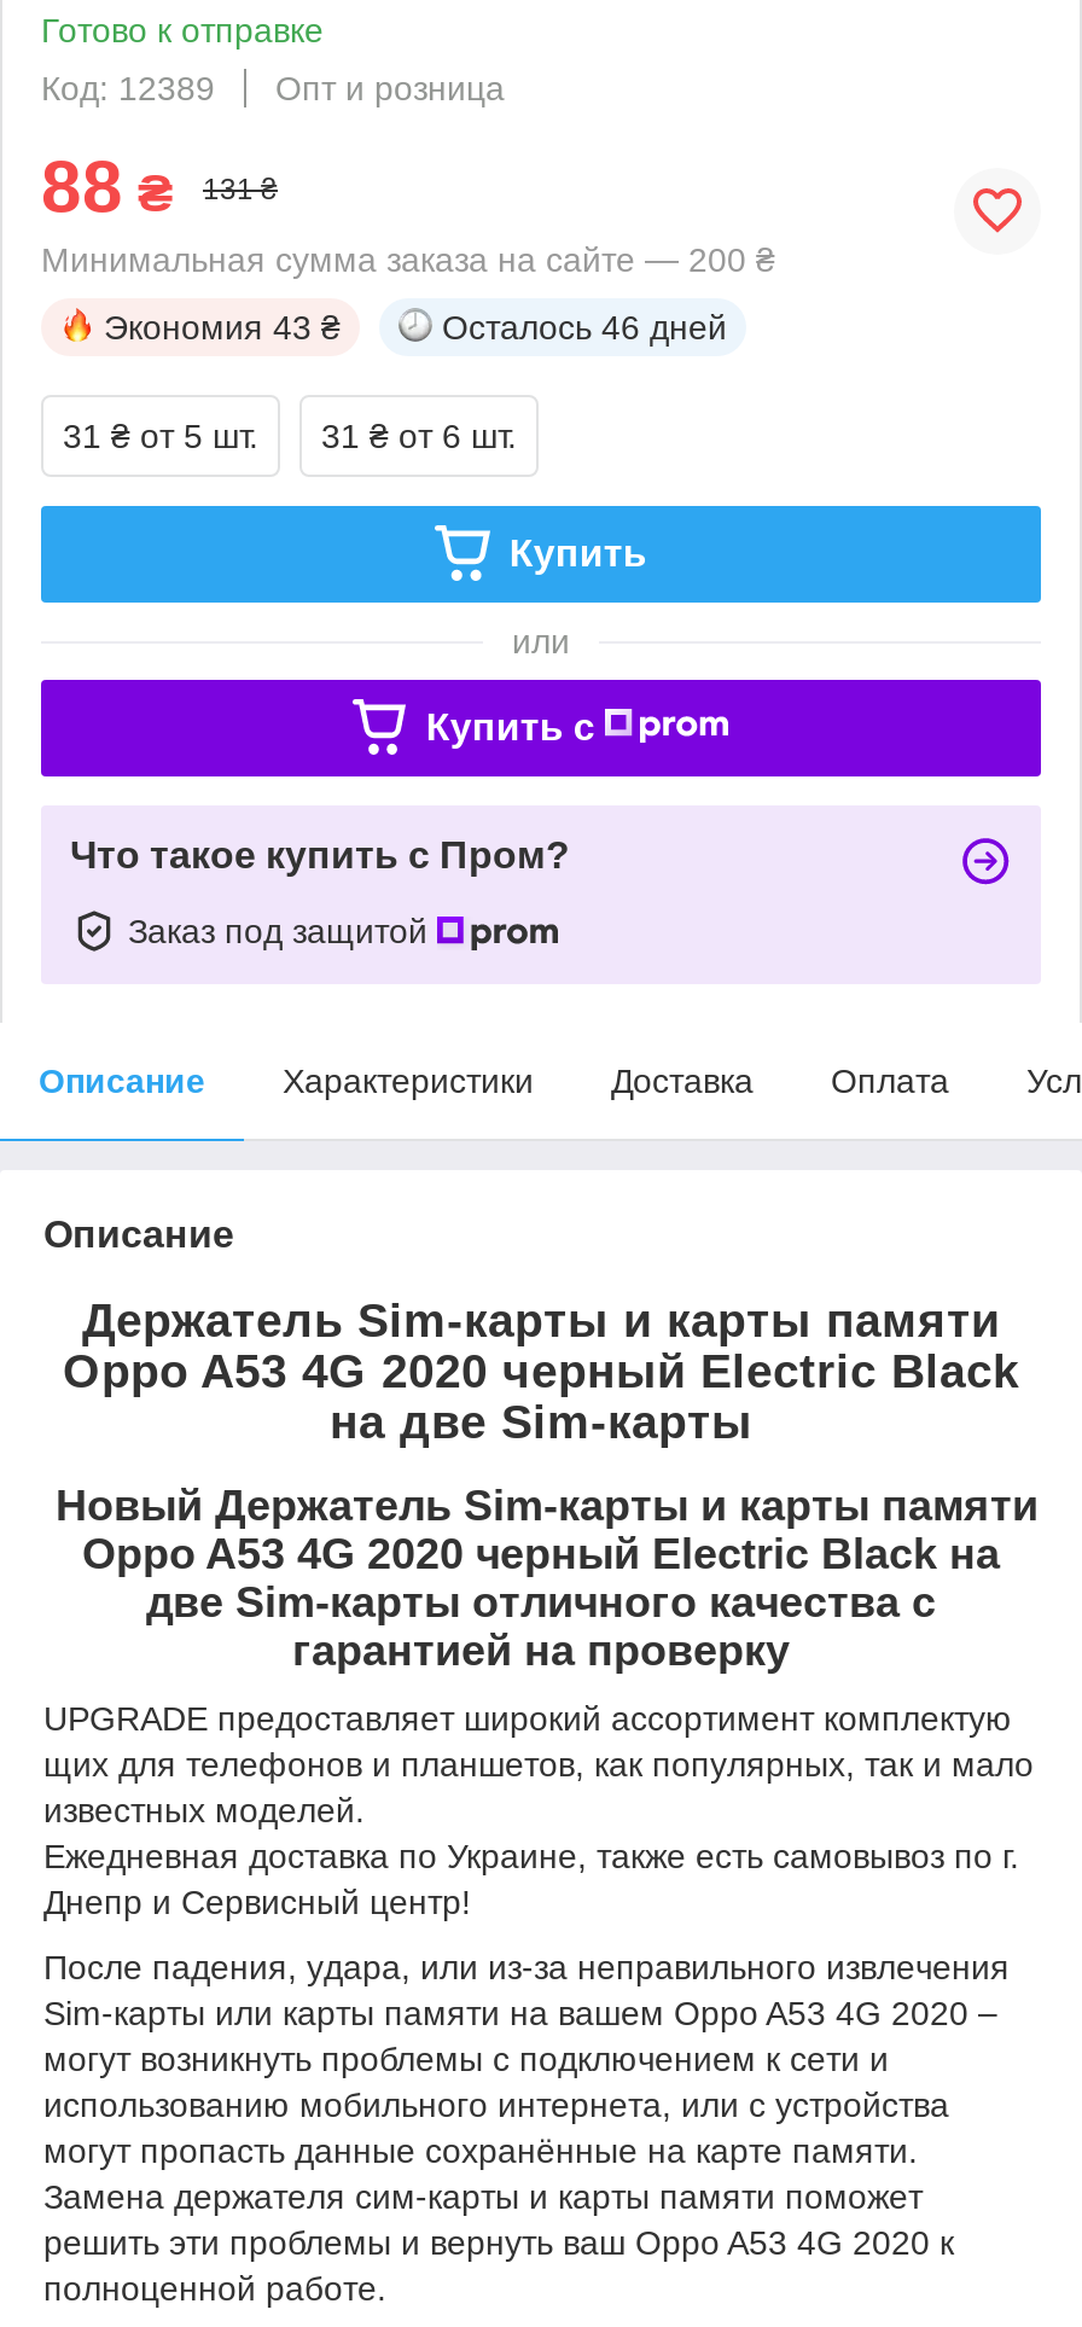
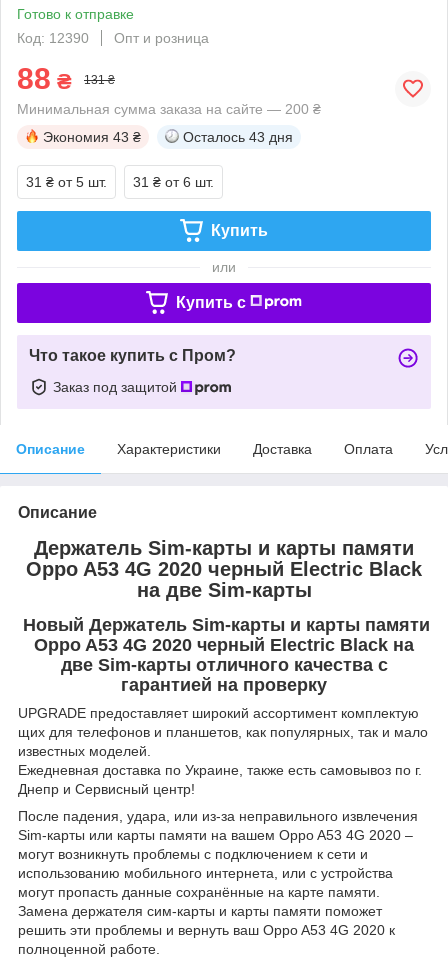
- Код: 12389 Опт и розница
+ Код: 12390 Опт и розница

- Осталось 46 дней
+ Осталось 43 дня
